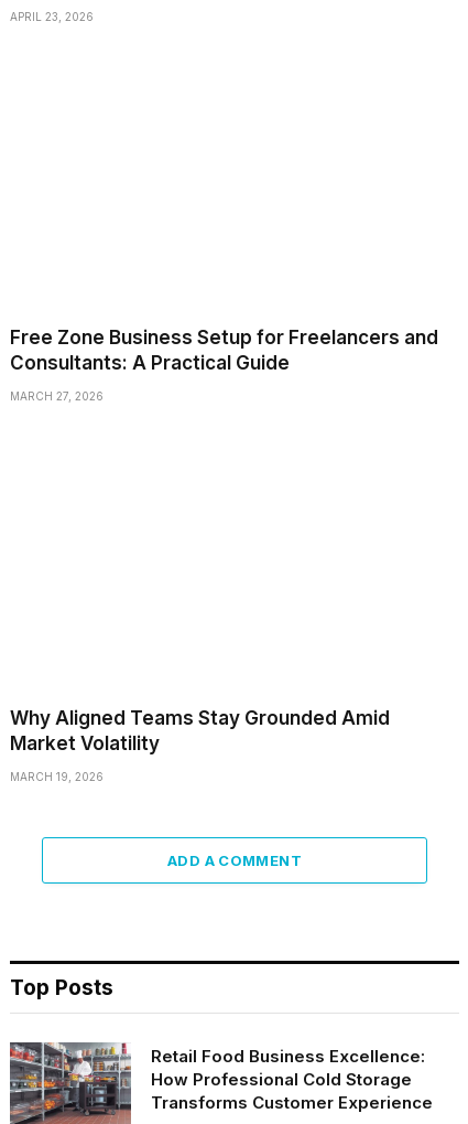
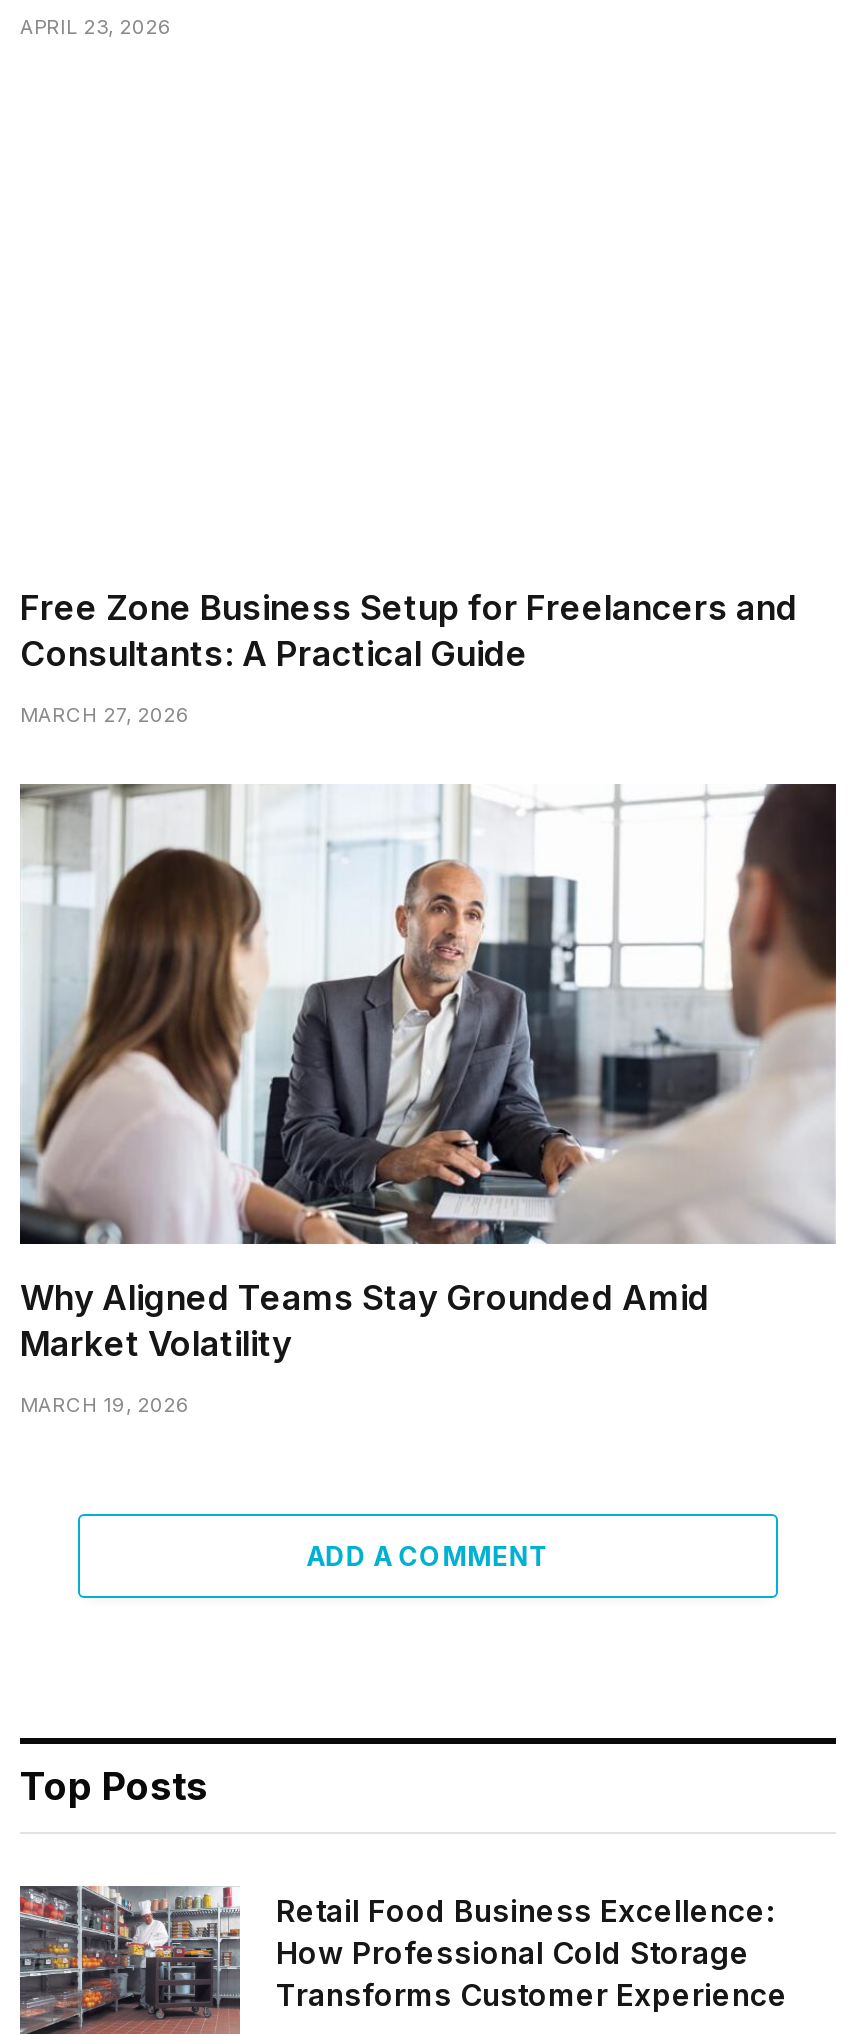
+ [image]
